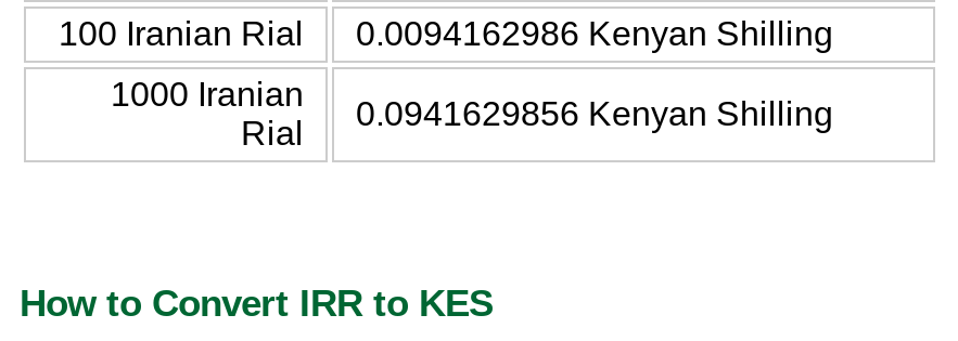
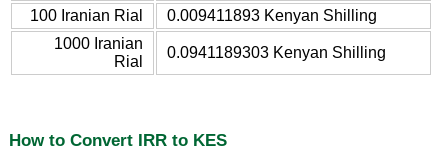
- 0.0094162986 Kenyan Shilling
+ 0.009411893 Kenyan Shilling

- 0.0941629856 Kenyan Shilling
+ 0.0941189303 Kenyan Shilling
